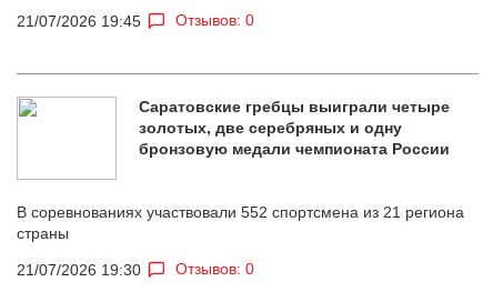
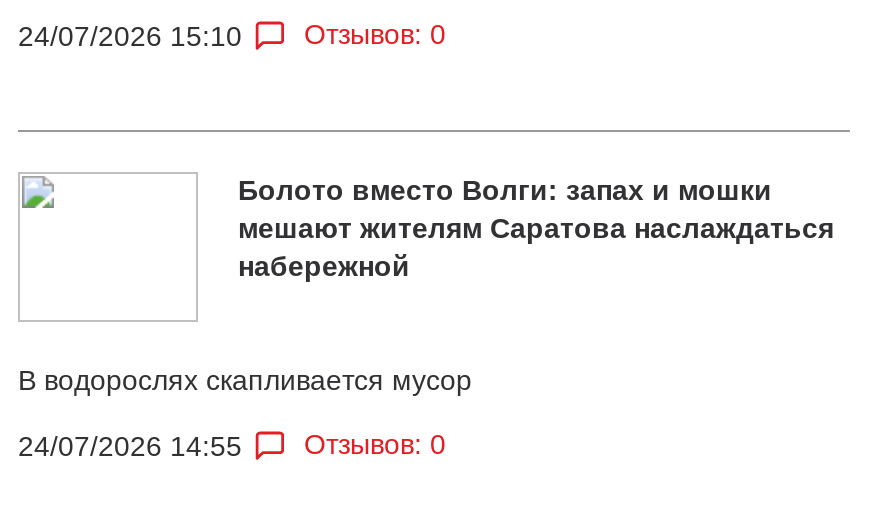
- 21/07/2026 19:45 Отзывов: 0
+ 24/07/2026 15:10 Отзывов: 0

- Саратовские гребцы выиграли четыре
- золотых, две серебряных и одну
- бронзовую медали чемпионата России
+ Болото вместо Волги: запах и мошки
+ мешают жителям Саратова наслаждаться
+ набережной

- В соревнованиях участвовали 552 спортсмена из 21 региона
- страны
+ В водорослях скапливается мусор

- 21/07/2026 19:30 Отзывов: 0
+ 24/07/2026 14:55 Отзывов: 0
